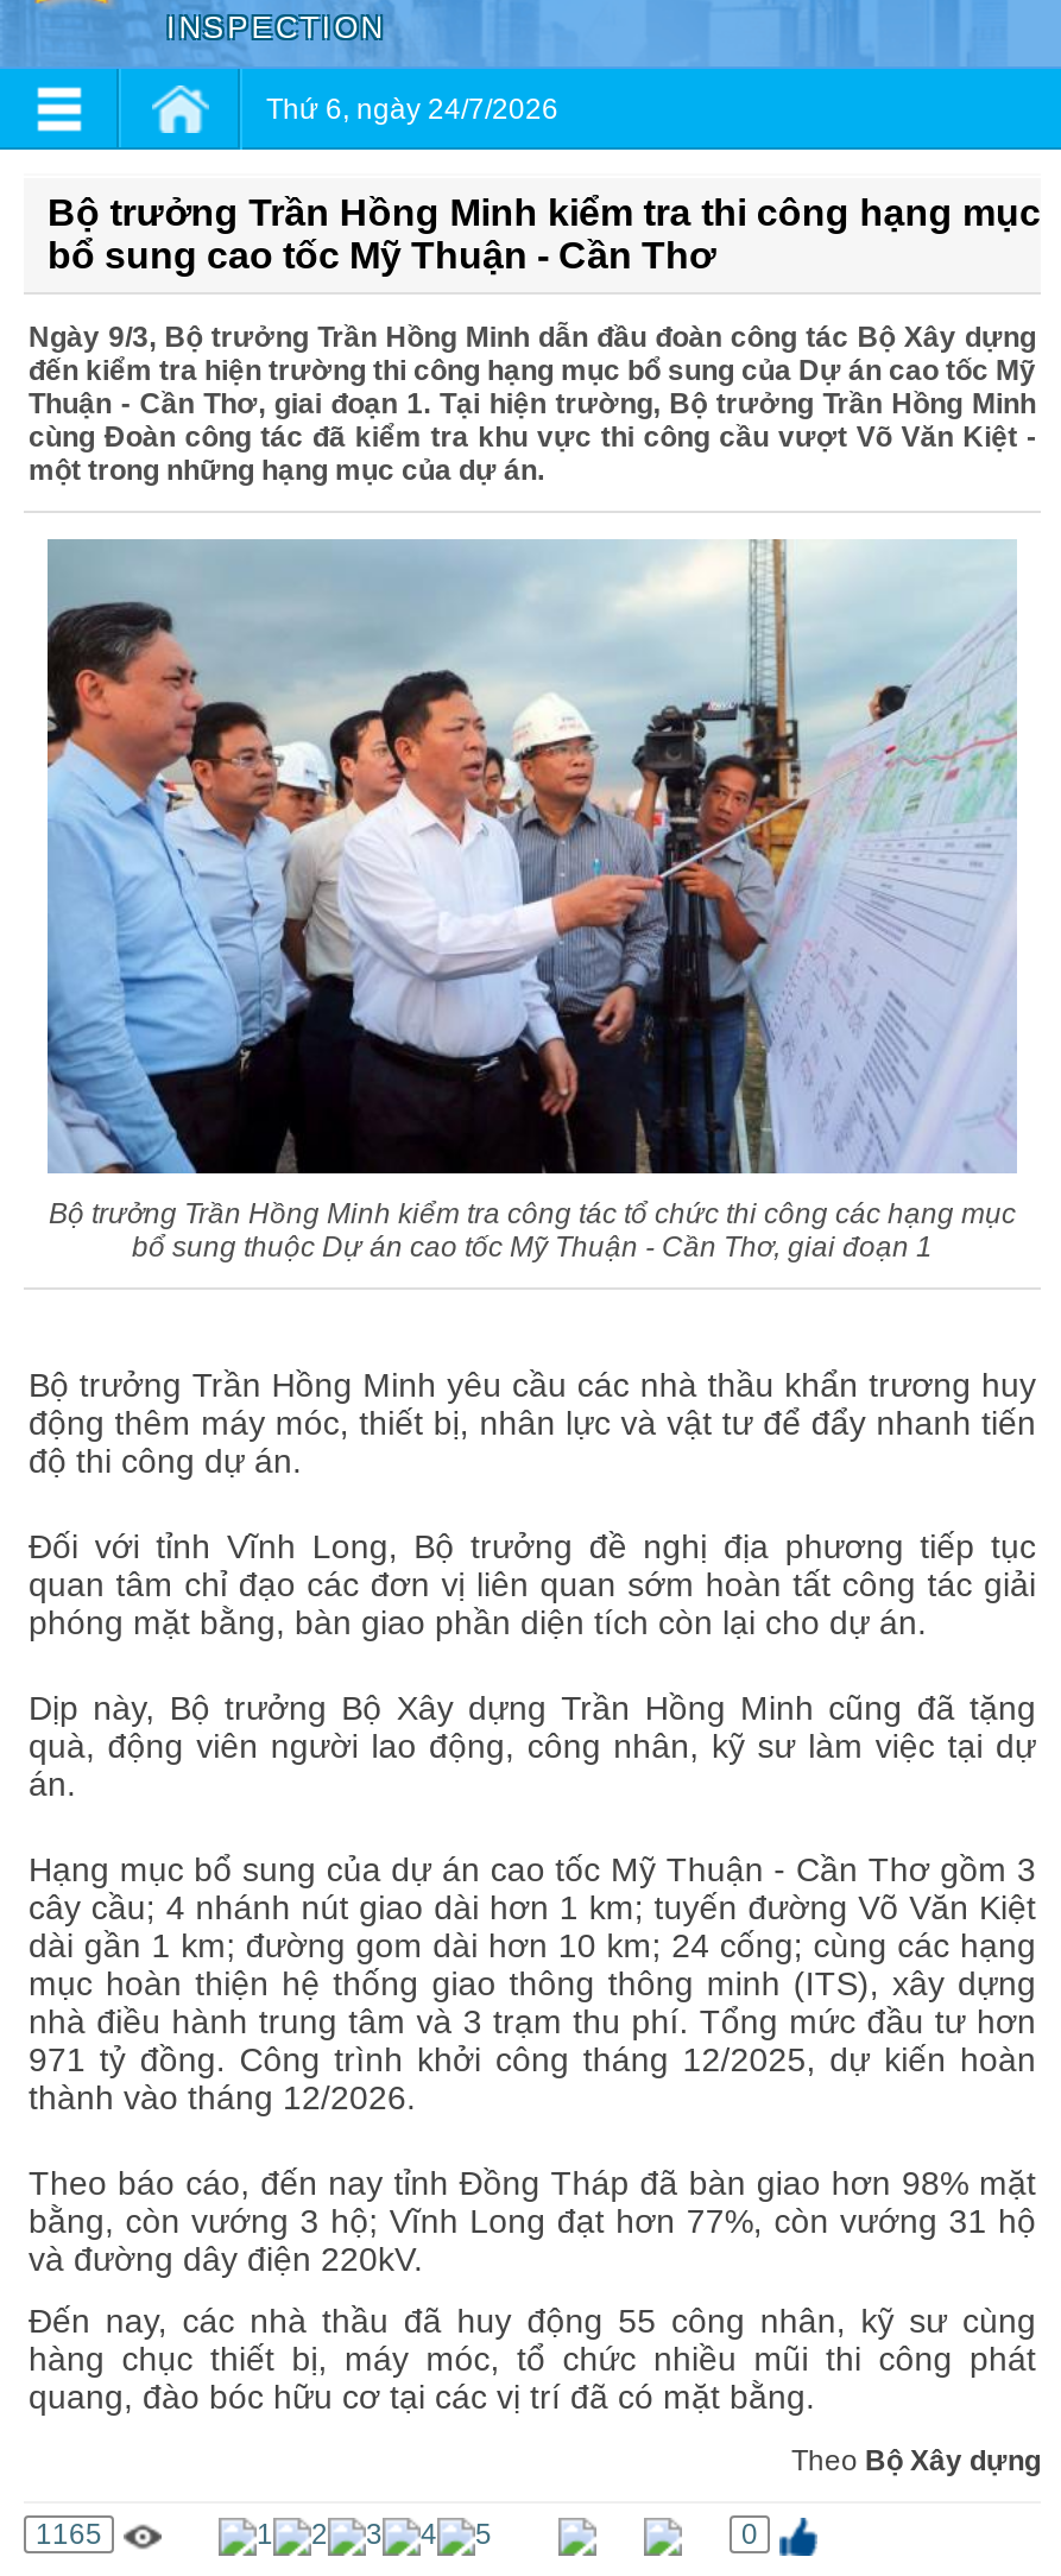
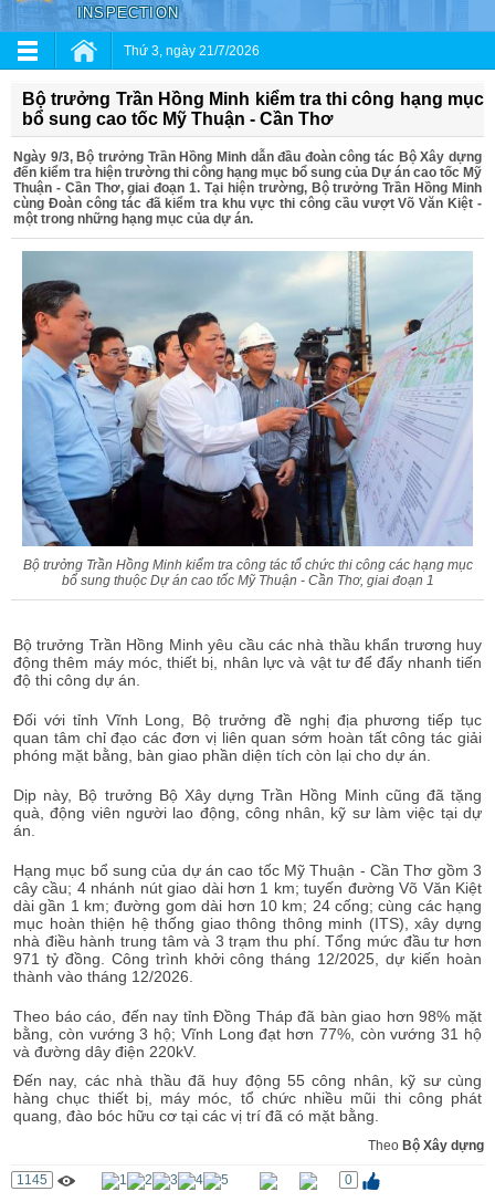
- Thứ 6, ngày 24/7/2026
+ Thứ 3, ngày 21/7/2026

- 1165
+ 1145
